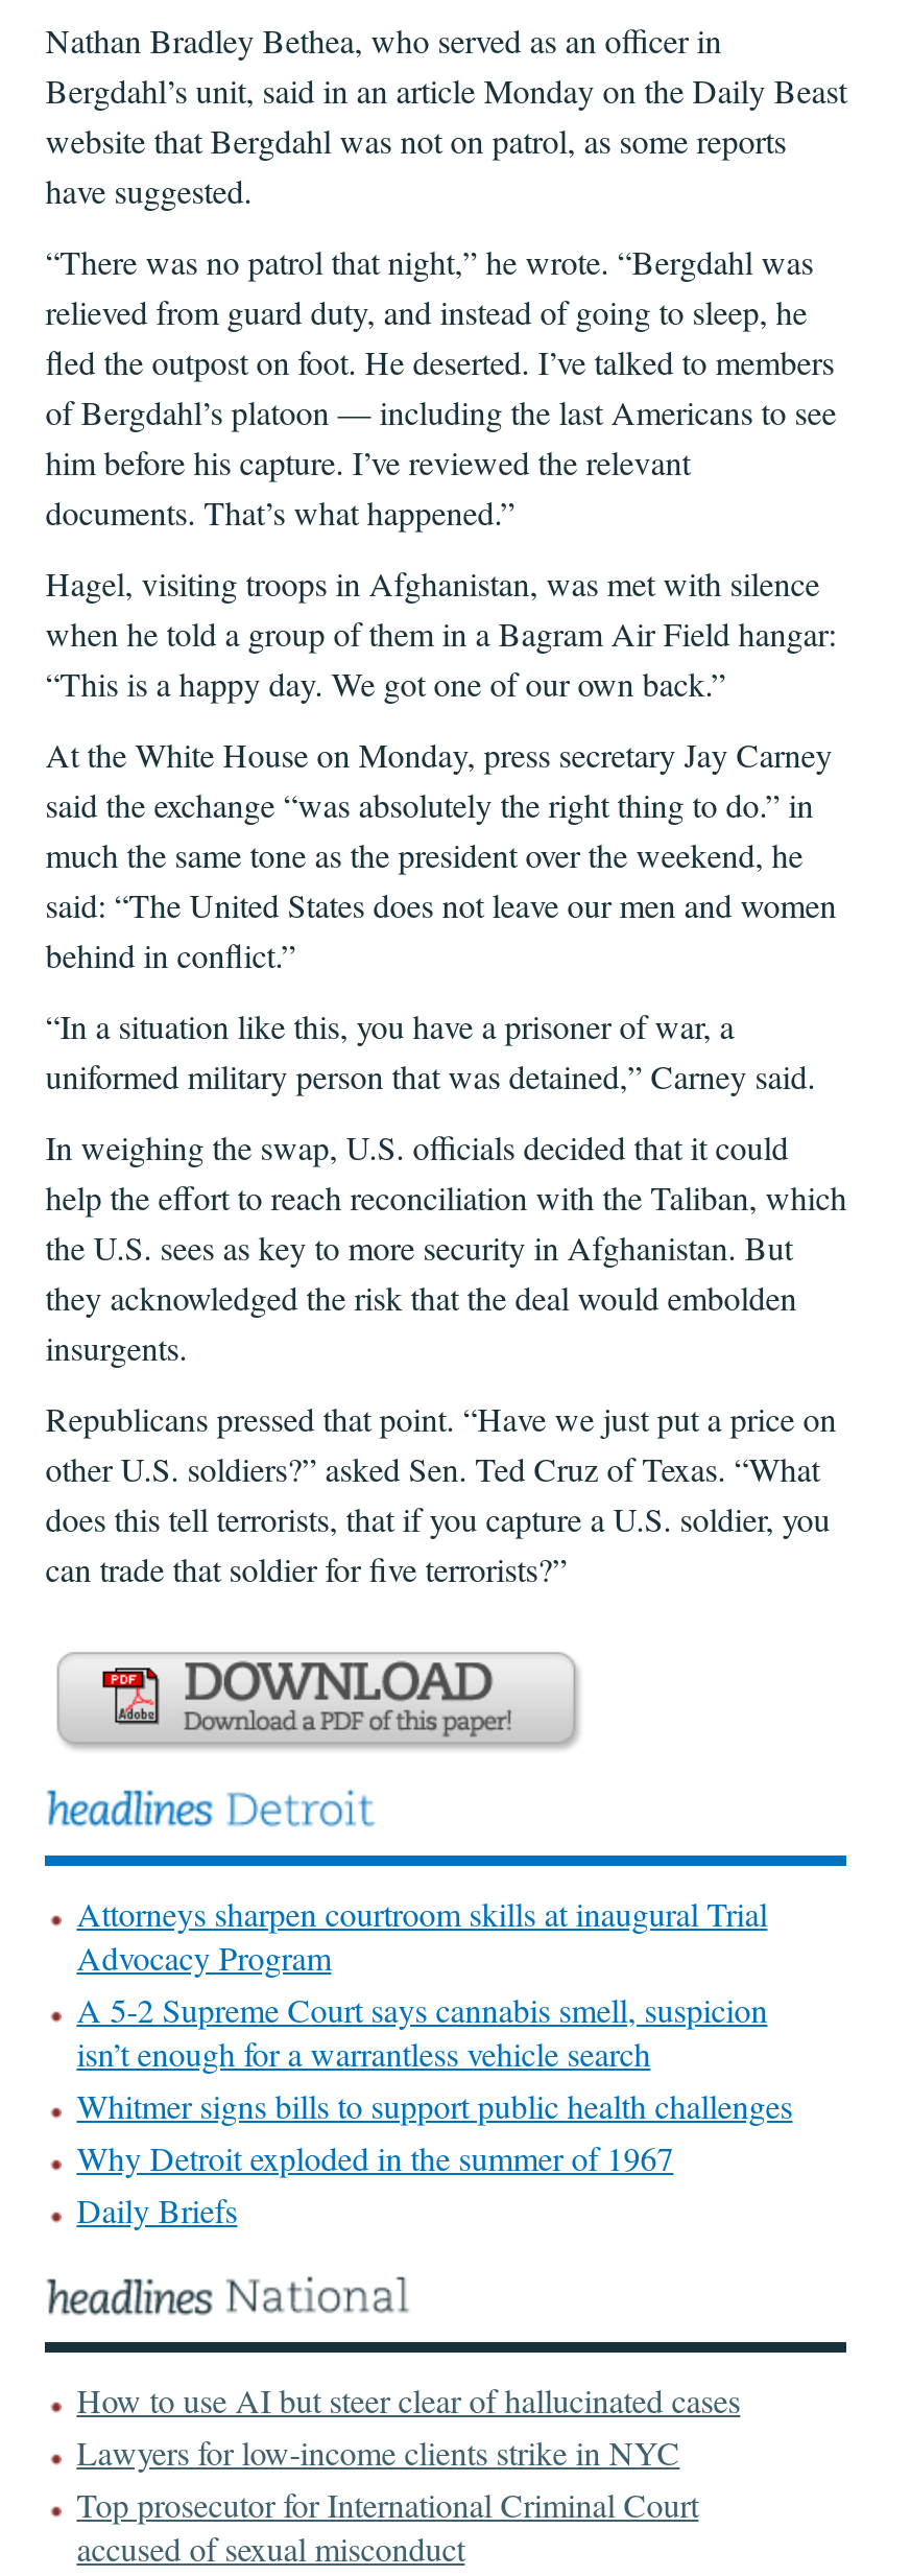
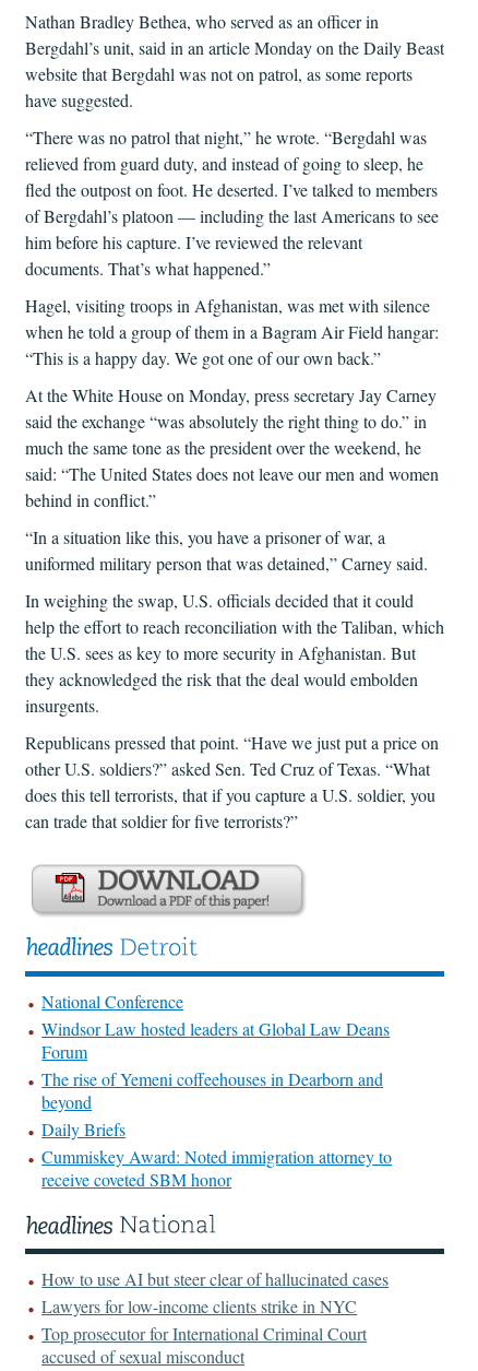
- Attorneys sharpen courtroom skills at inaugural Trial
- Advocacy Program
- A 5-2 Supreme Court says cannabis smell, suspicion
- isn’t enough for a warrantless vehicle search
- Whitmer signs bills to support public health challenges
- Why Detroit exploded in the summer of 1967
+ National Conference
+ Windsor Law hosted leaders at Global Law Deans
+ Forum
+ The rise of Yemeni coffeehouses in Dearborn and
+ beyond

moved up: Daily Briefs

+ Cummiskey Award: Noted immigration attorney to
+ receive coveted SBM honor
